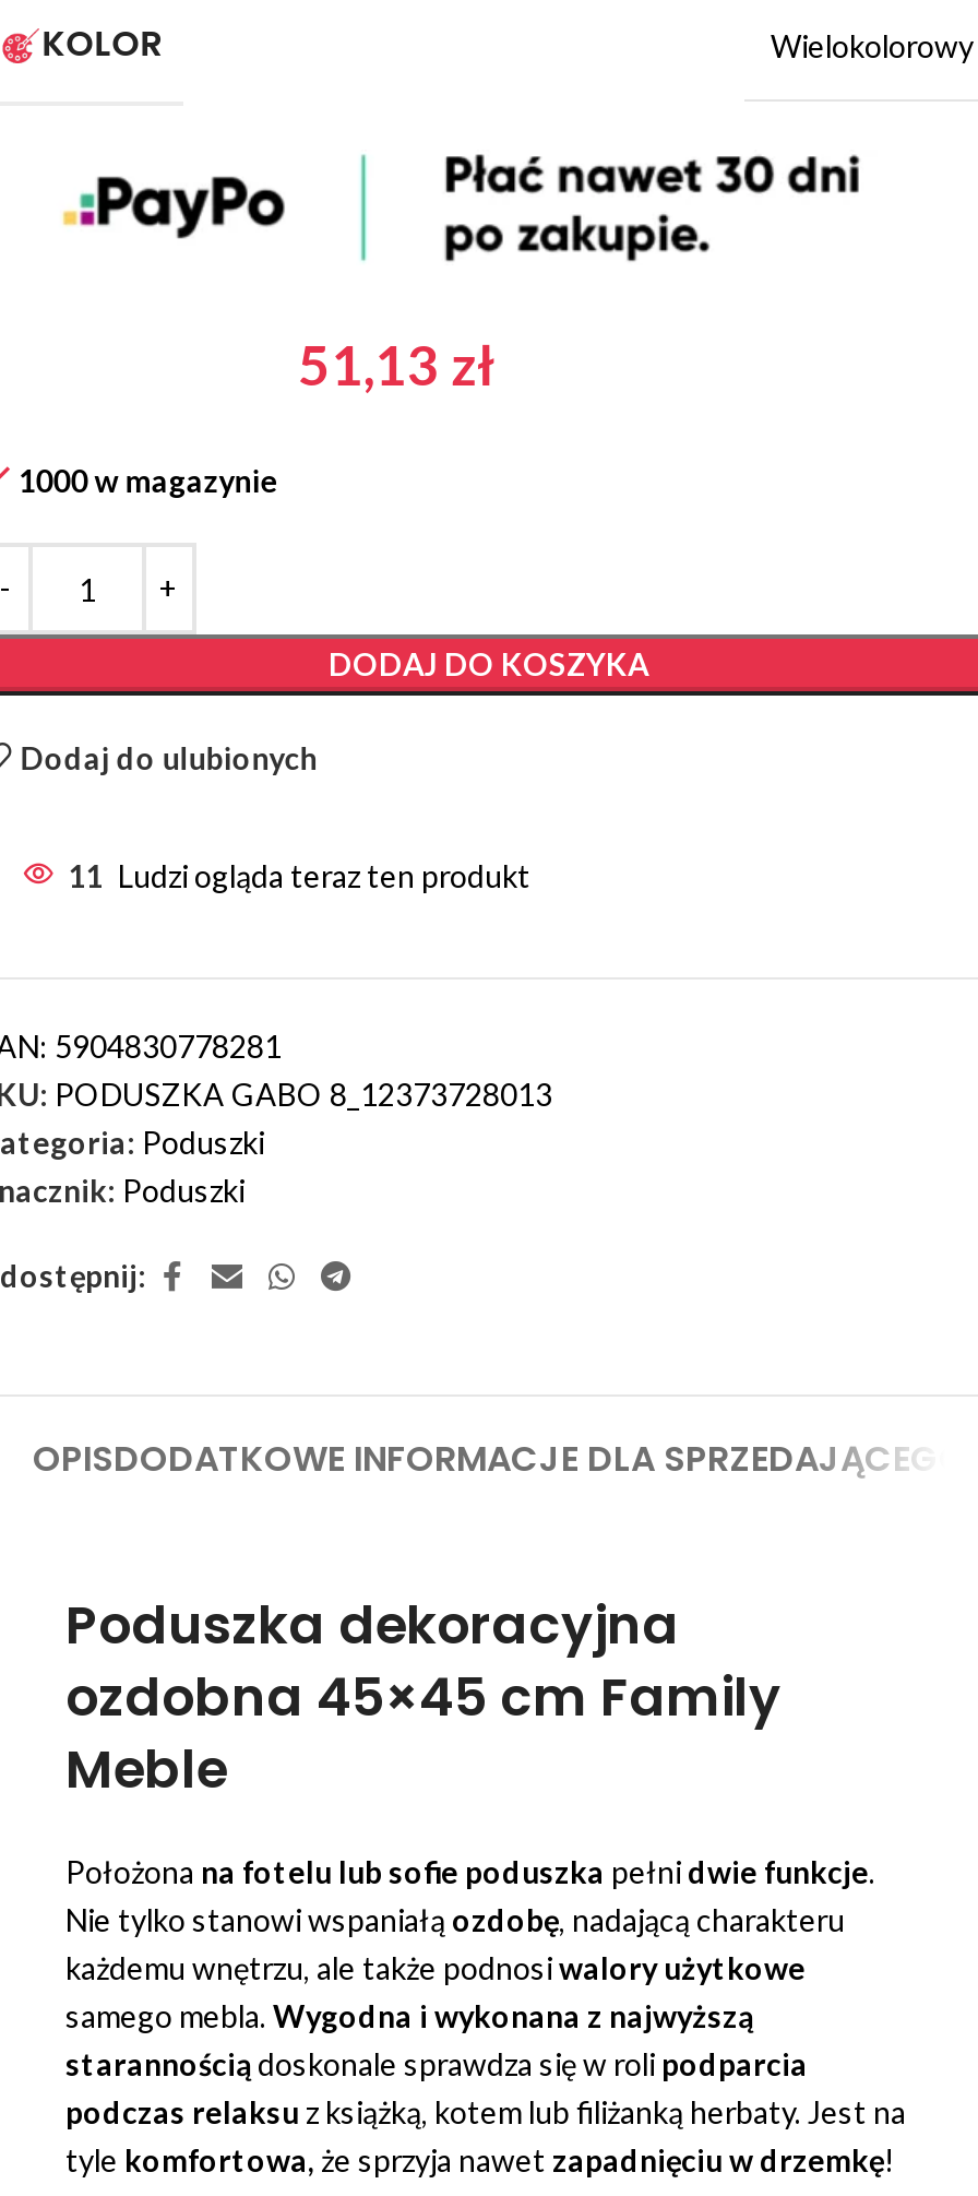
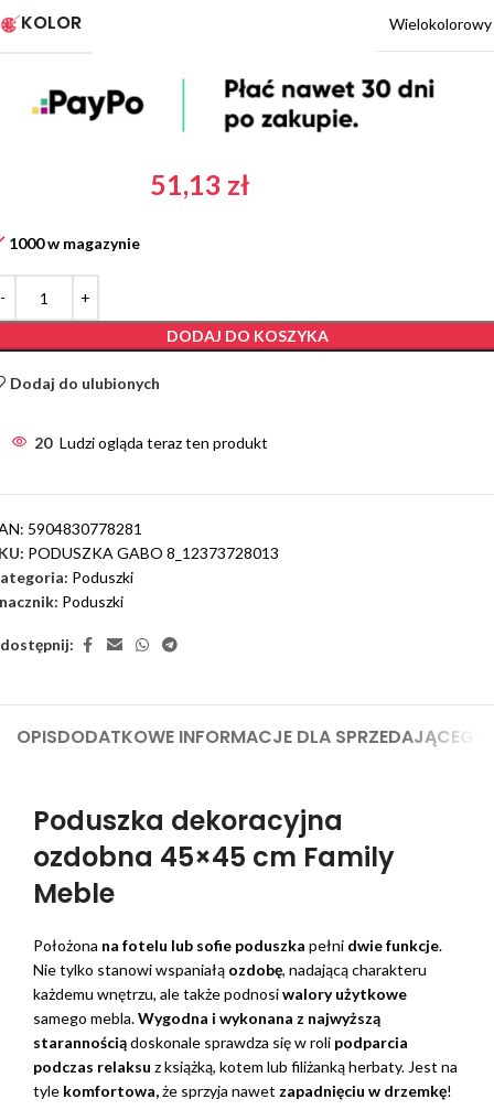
- 11 Ludzi ogląda teraz ten produkt
+ 20 Ludzi ogląda teraz ten produkt
